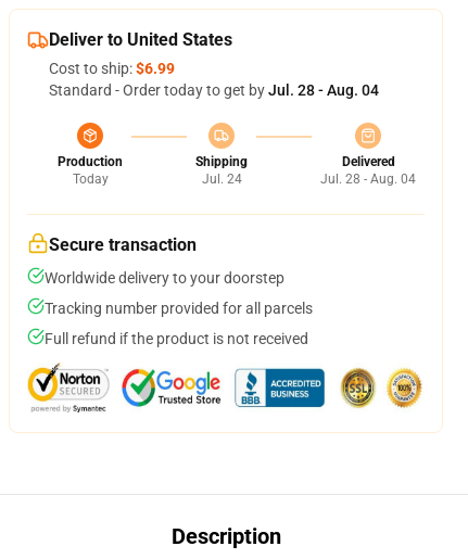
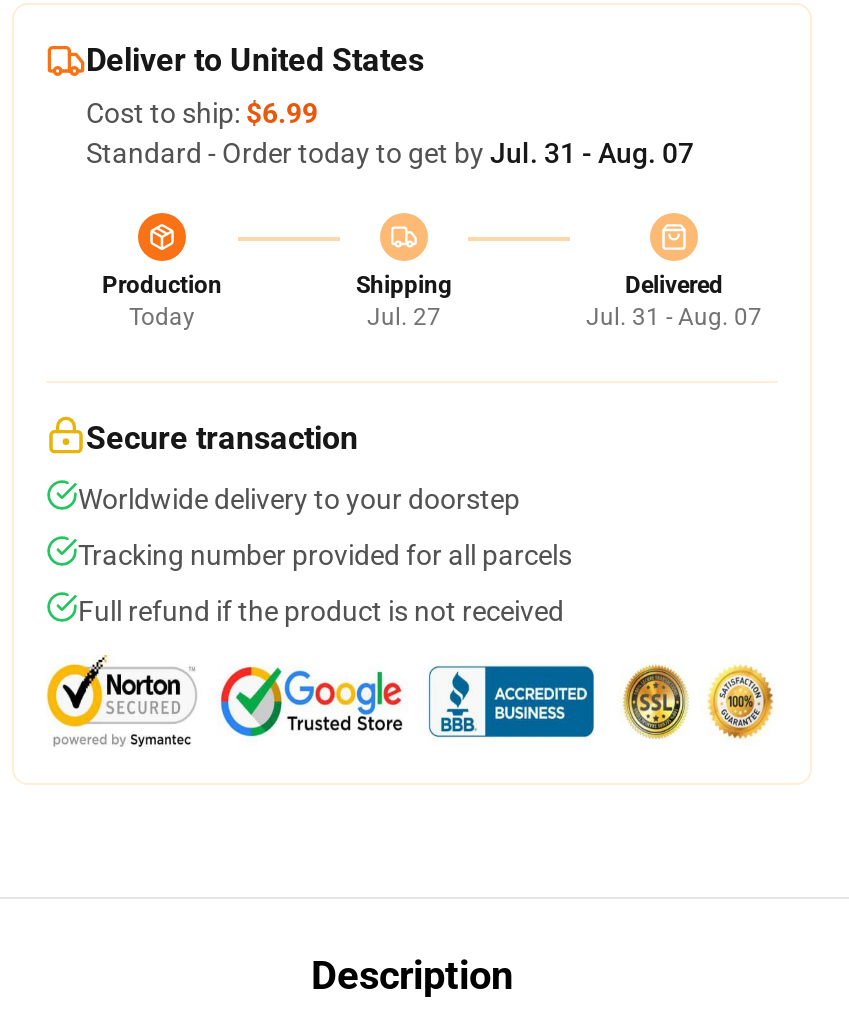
- Standard - Order today to get by Jul. 28 - Aug. 04
+ Standard - Order today to get by Jul. 31 - Aug. 07

- Jul. 24
+ Jul. 27

- Jul. 28 - Aug. 04
+ Jul. 31 - Aug. 07
